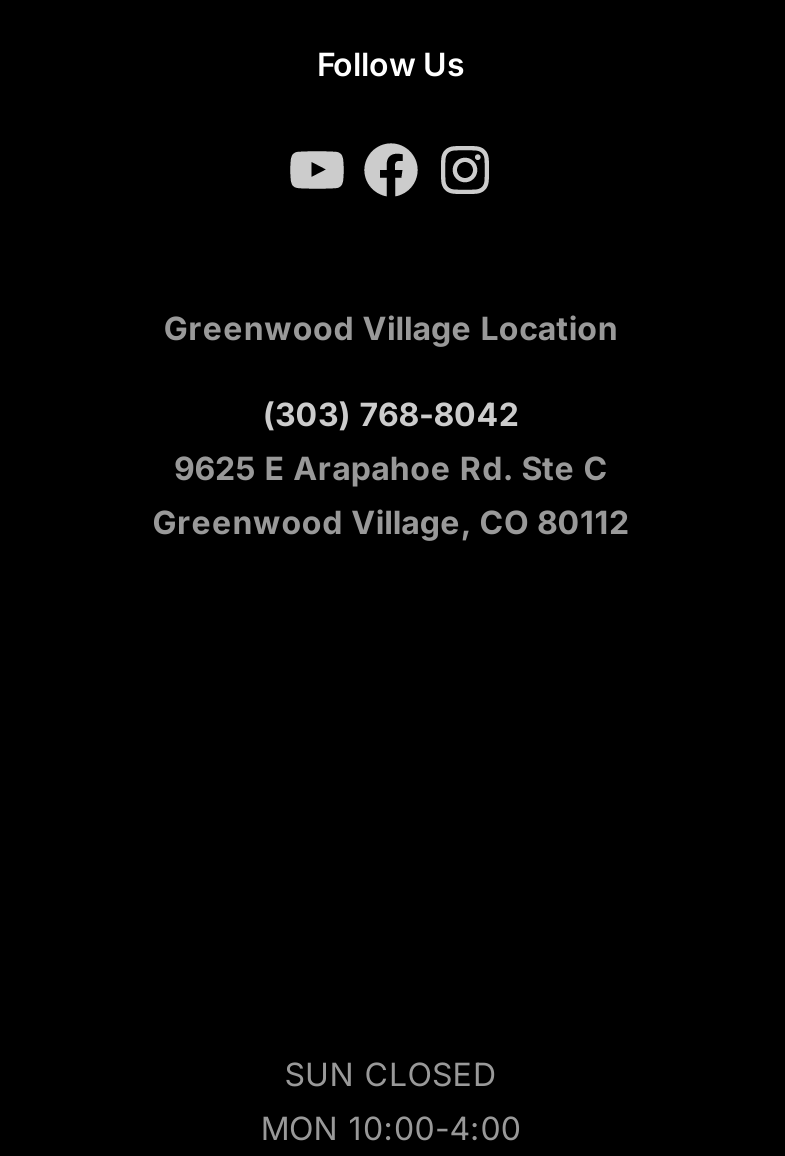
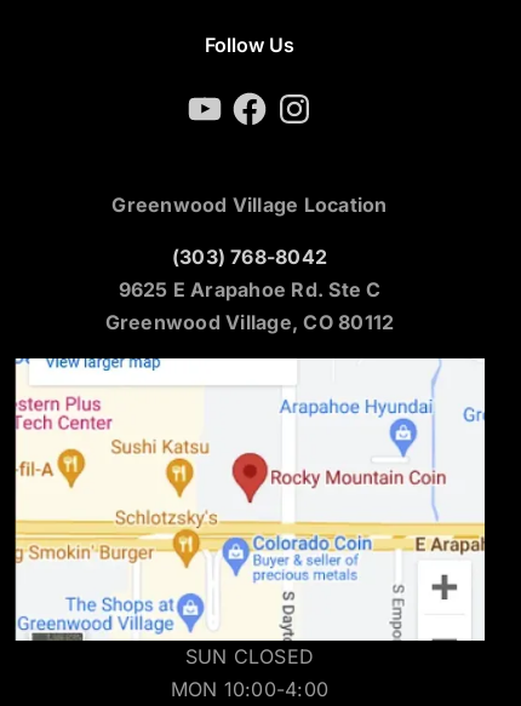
+ [image]
